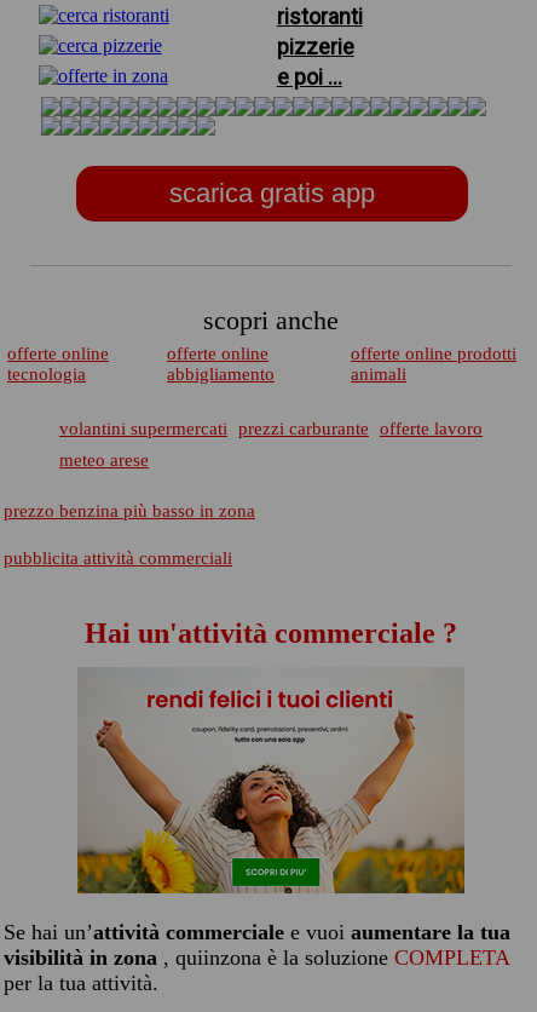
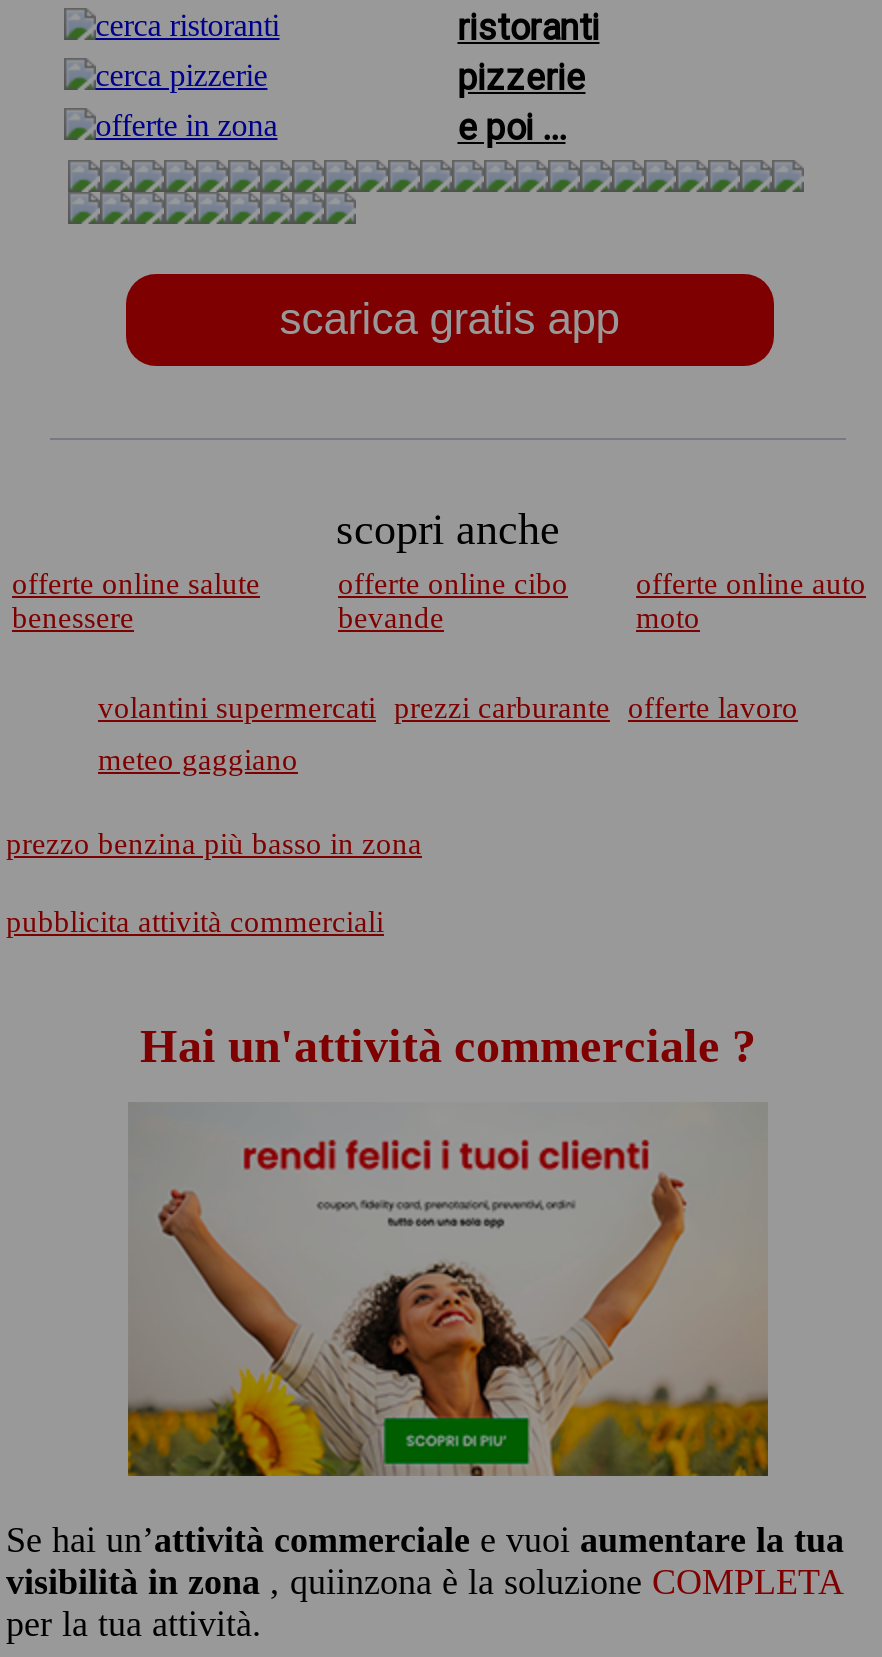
- offerte online
- tecnologia
+ offerte online salute
+ benessere

- offerte online
- abbigliamento
+ offerte online cibo
+ bevande

- offerte online prodotti
- animali
+ offerte online auto
+ moto

- meteo arese
+ meteo gaggiano
